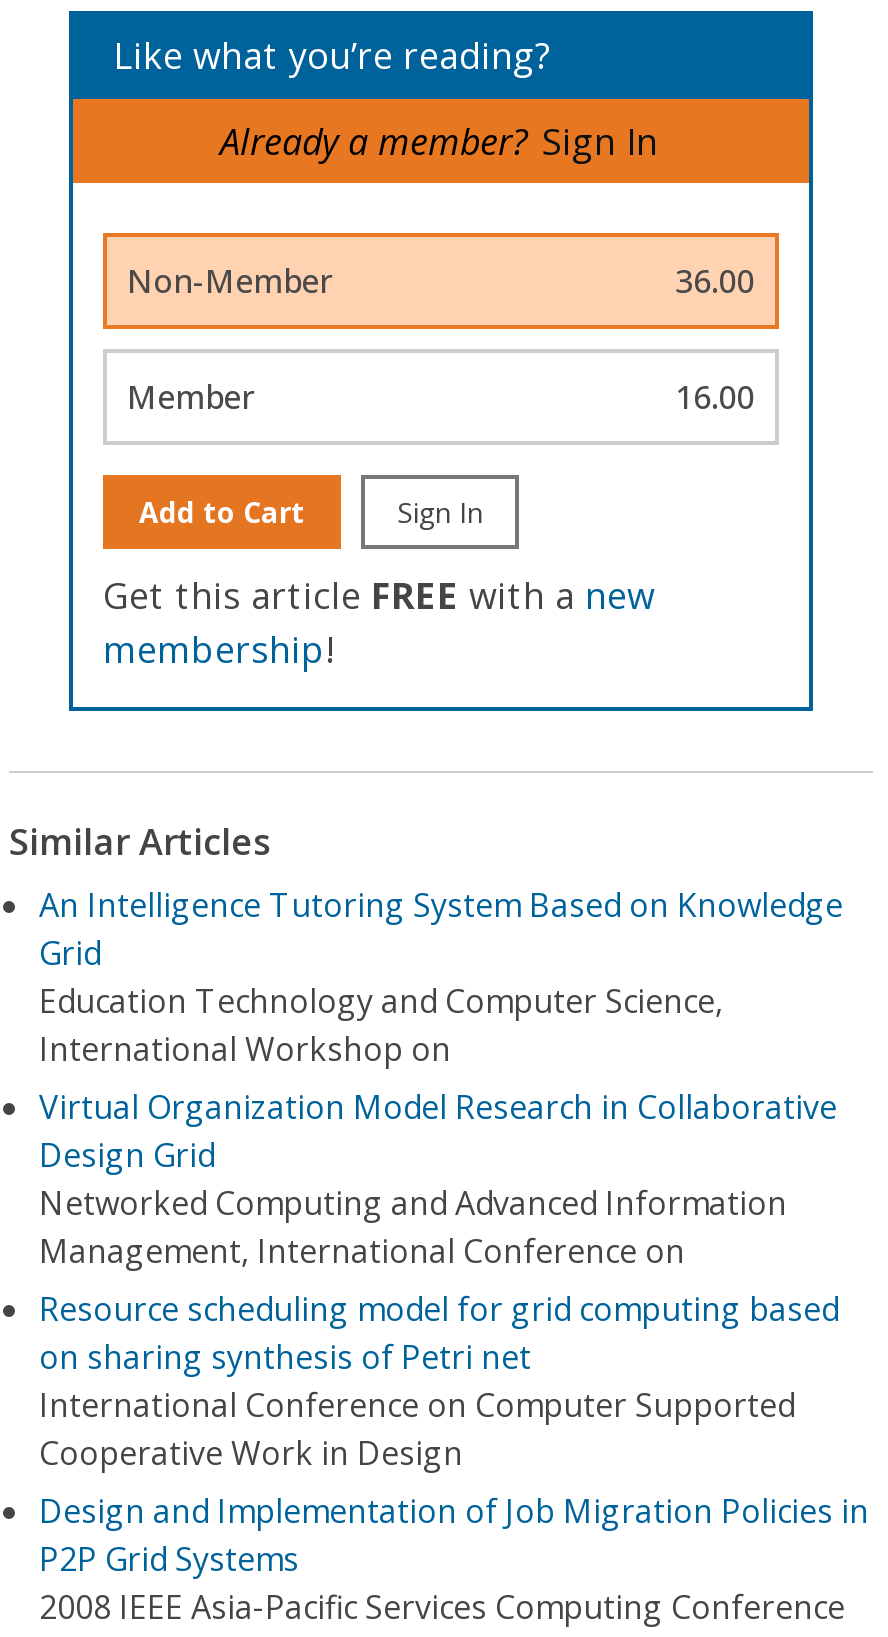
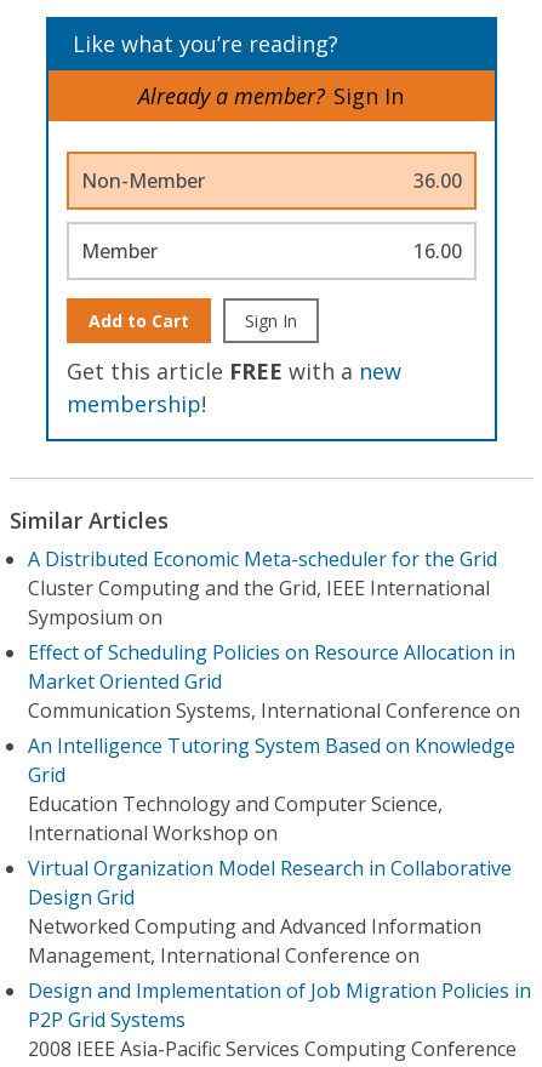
+ A Distributed Economic Meta-scheduler for the Grid
+ Cluster Computing and the Grid, IEEE International
+ Symposium on
+ Effect of Scheduling Policies on Resource Allocation in
+ Market Oriented Grid
+ Communication Systems, International Conference on

moved down: An Intelligence Tutoring System Based on Knowledge | Grid | Education Technology and Computer Science, | International Workshop on | Virtual Organization Model Research in Collaborative | Design Grid | Networked Computing and Advanced Information | Management, International Conference on

- Resource scheduling model for grid computing based
- on sharing synthesis of Petri net
- International Conference on Computer Supported
- Cooperative Work in Design
